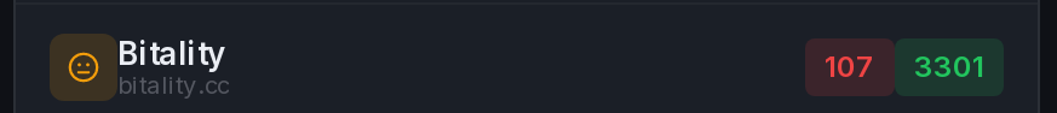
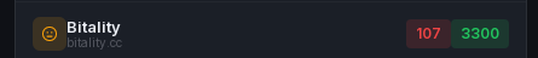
- 107 3301
+ 107 3300
